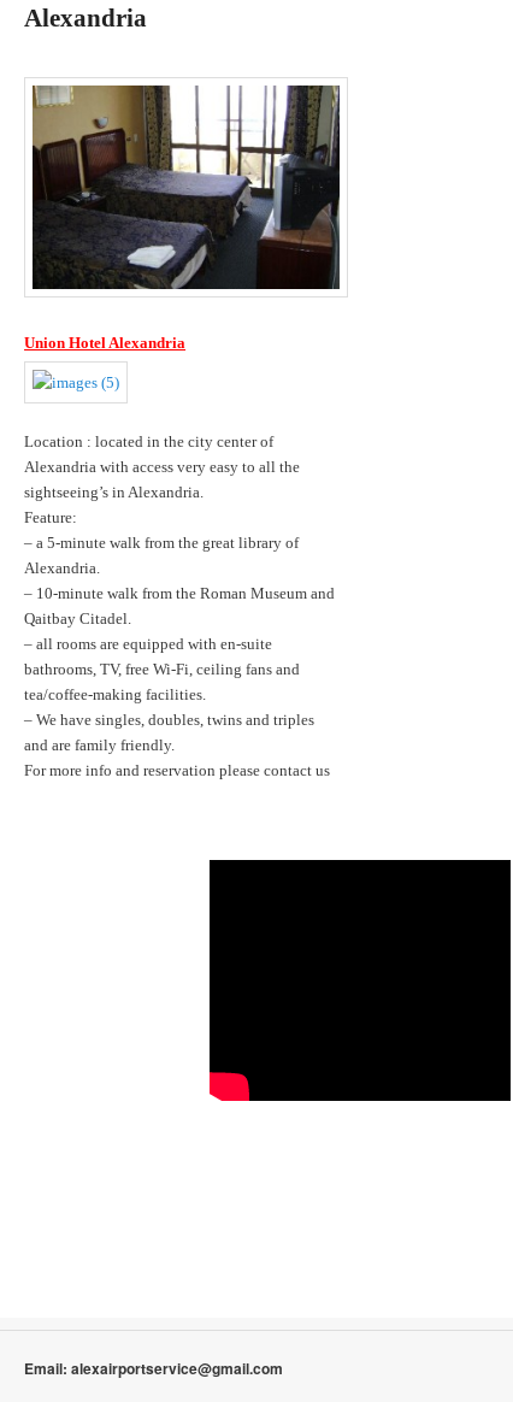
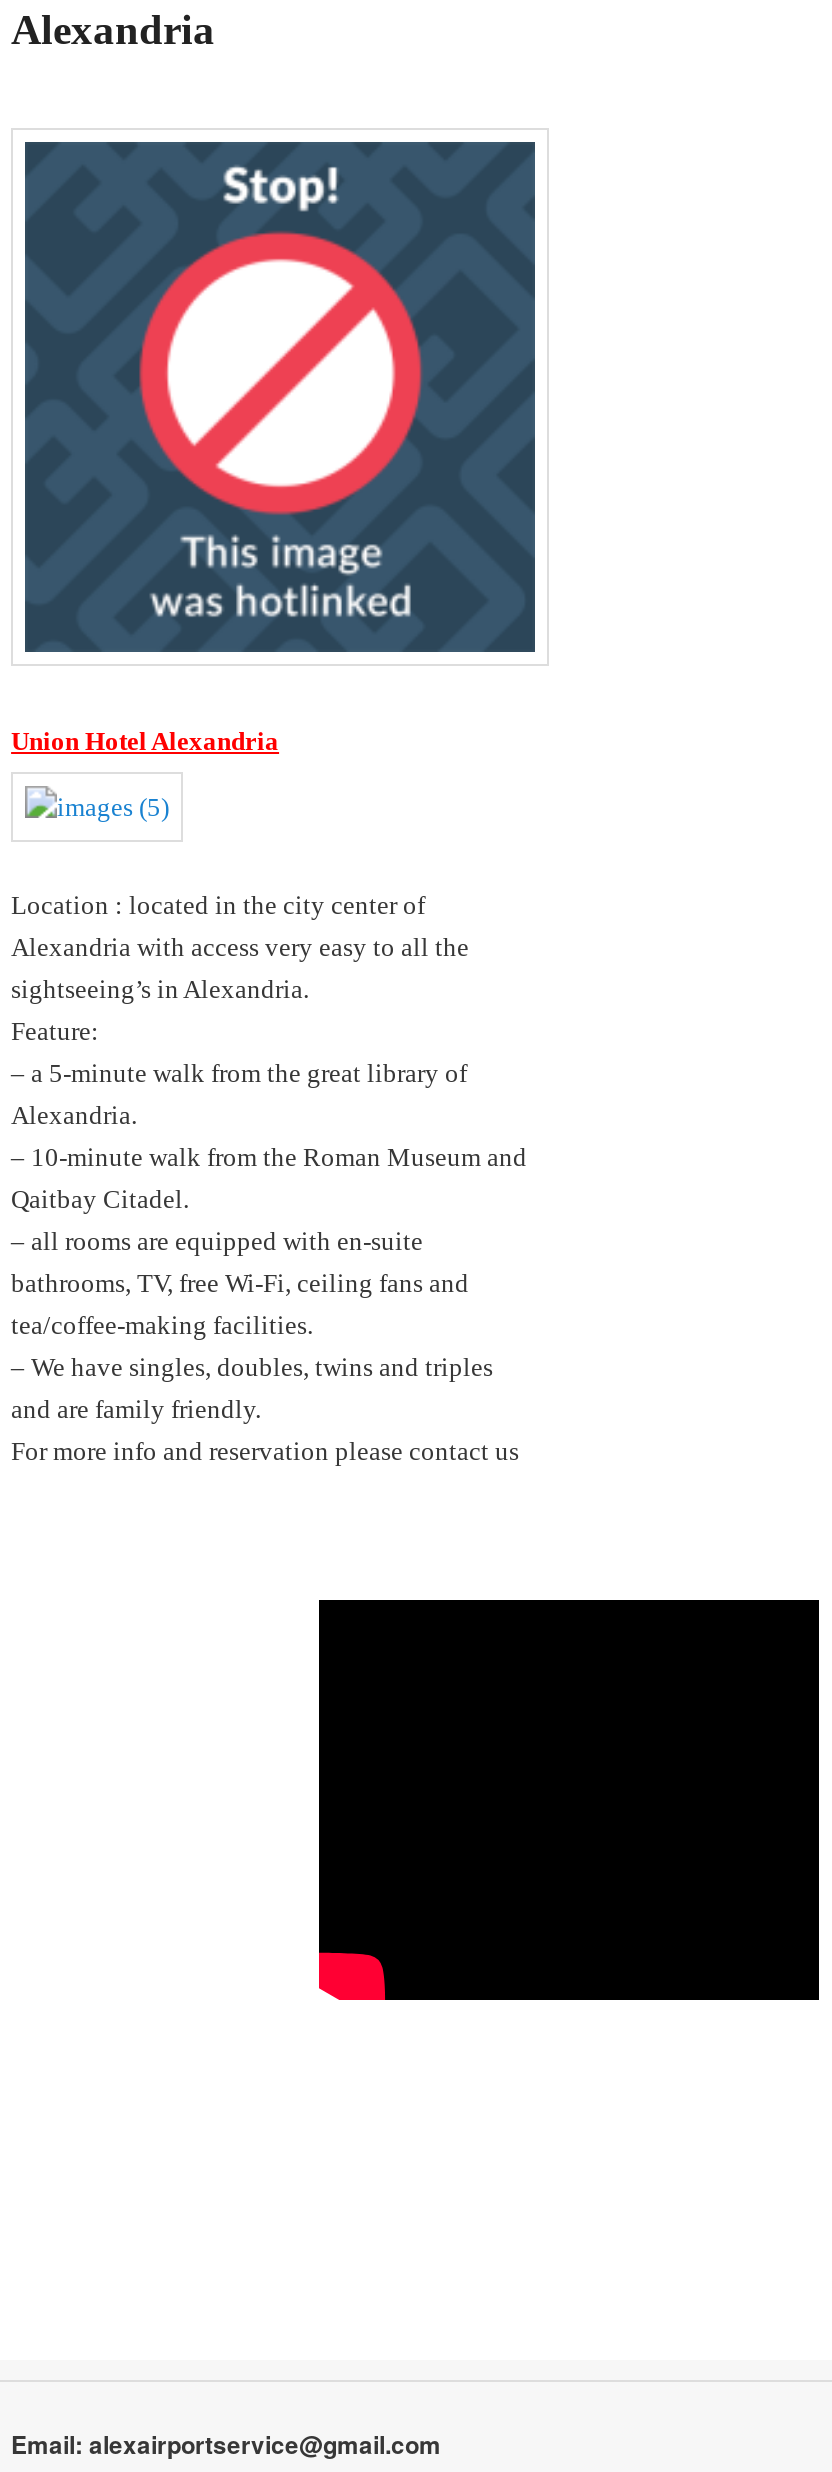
- [image]
+ [image]
